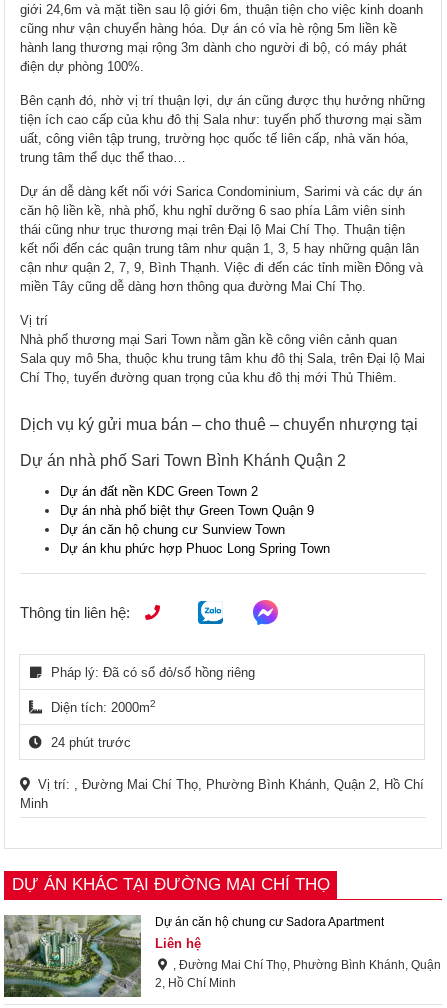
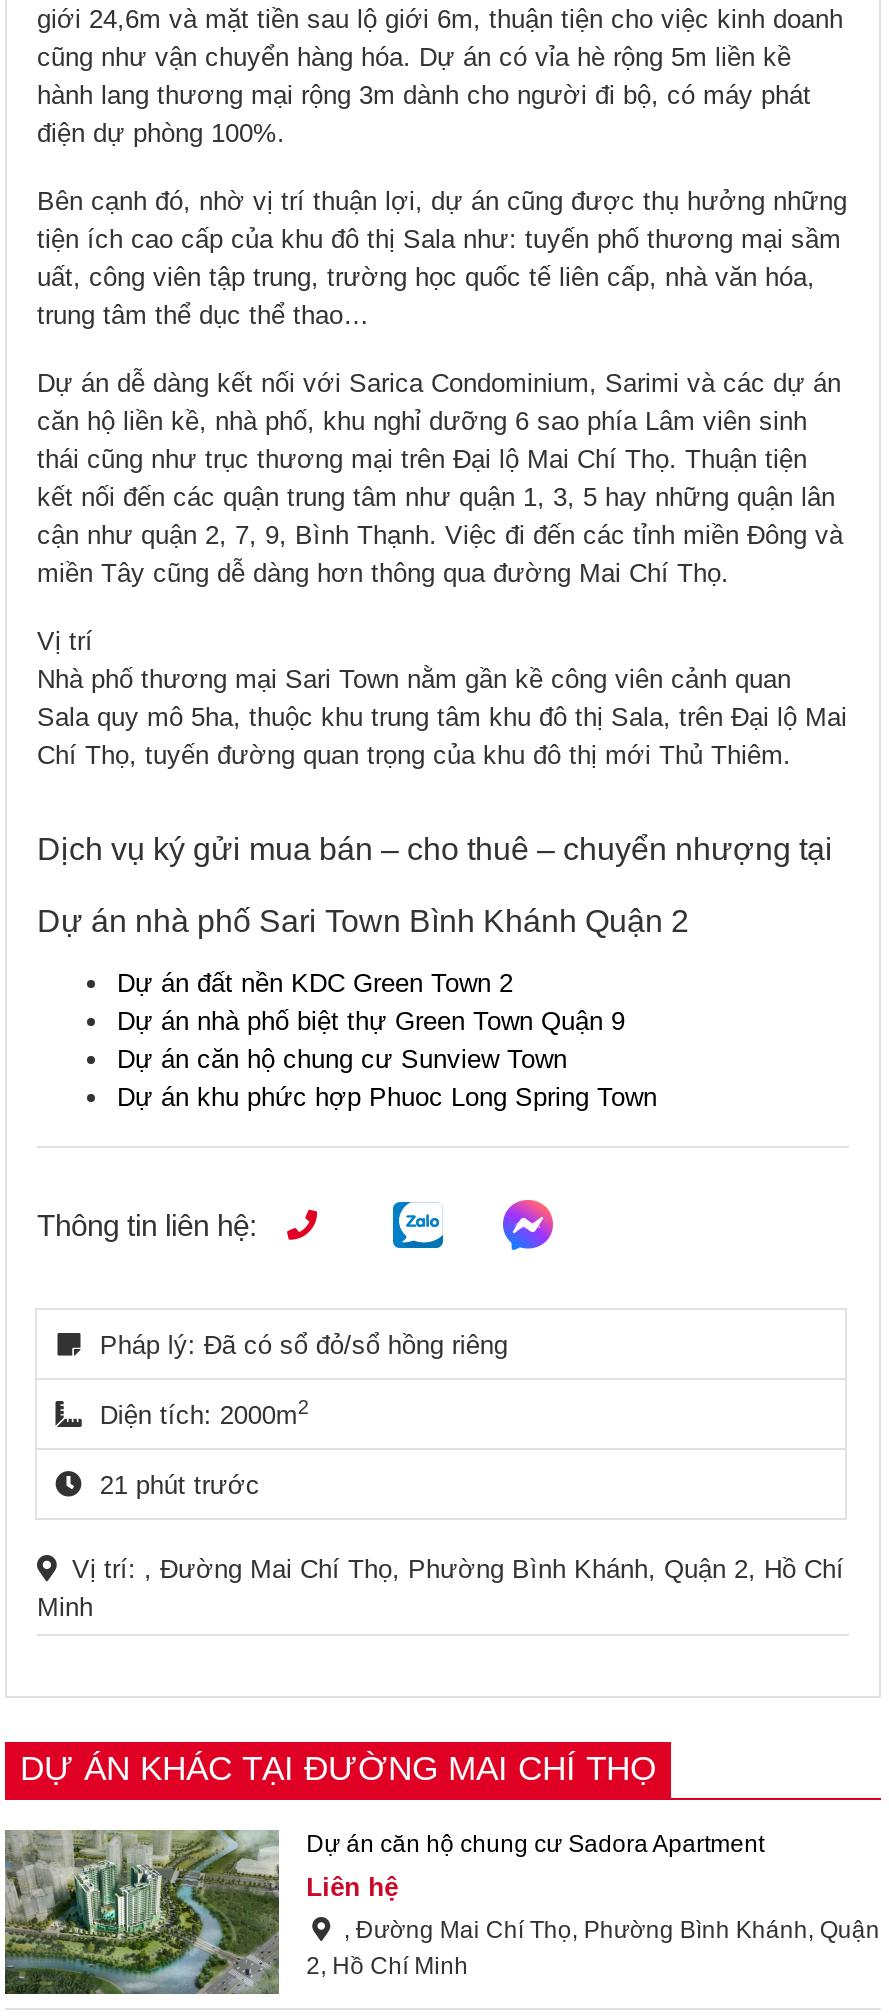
- 24 phút trước
+ 21 phút trước
